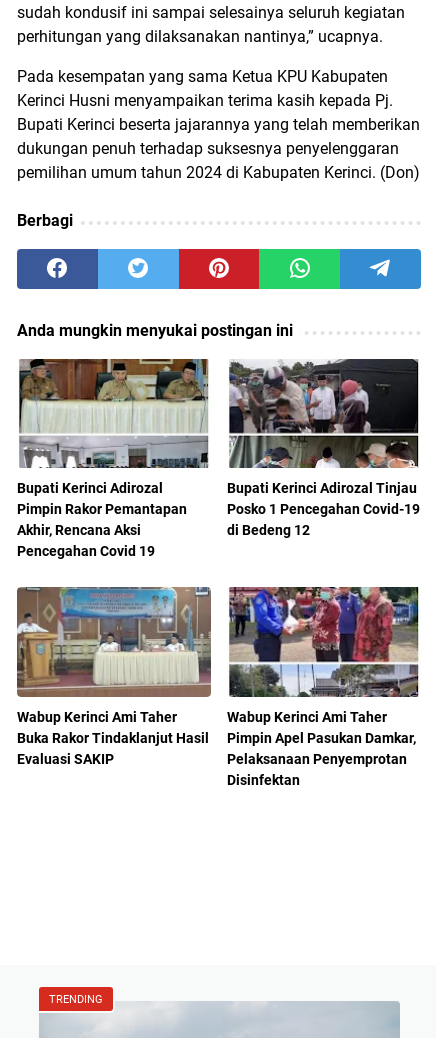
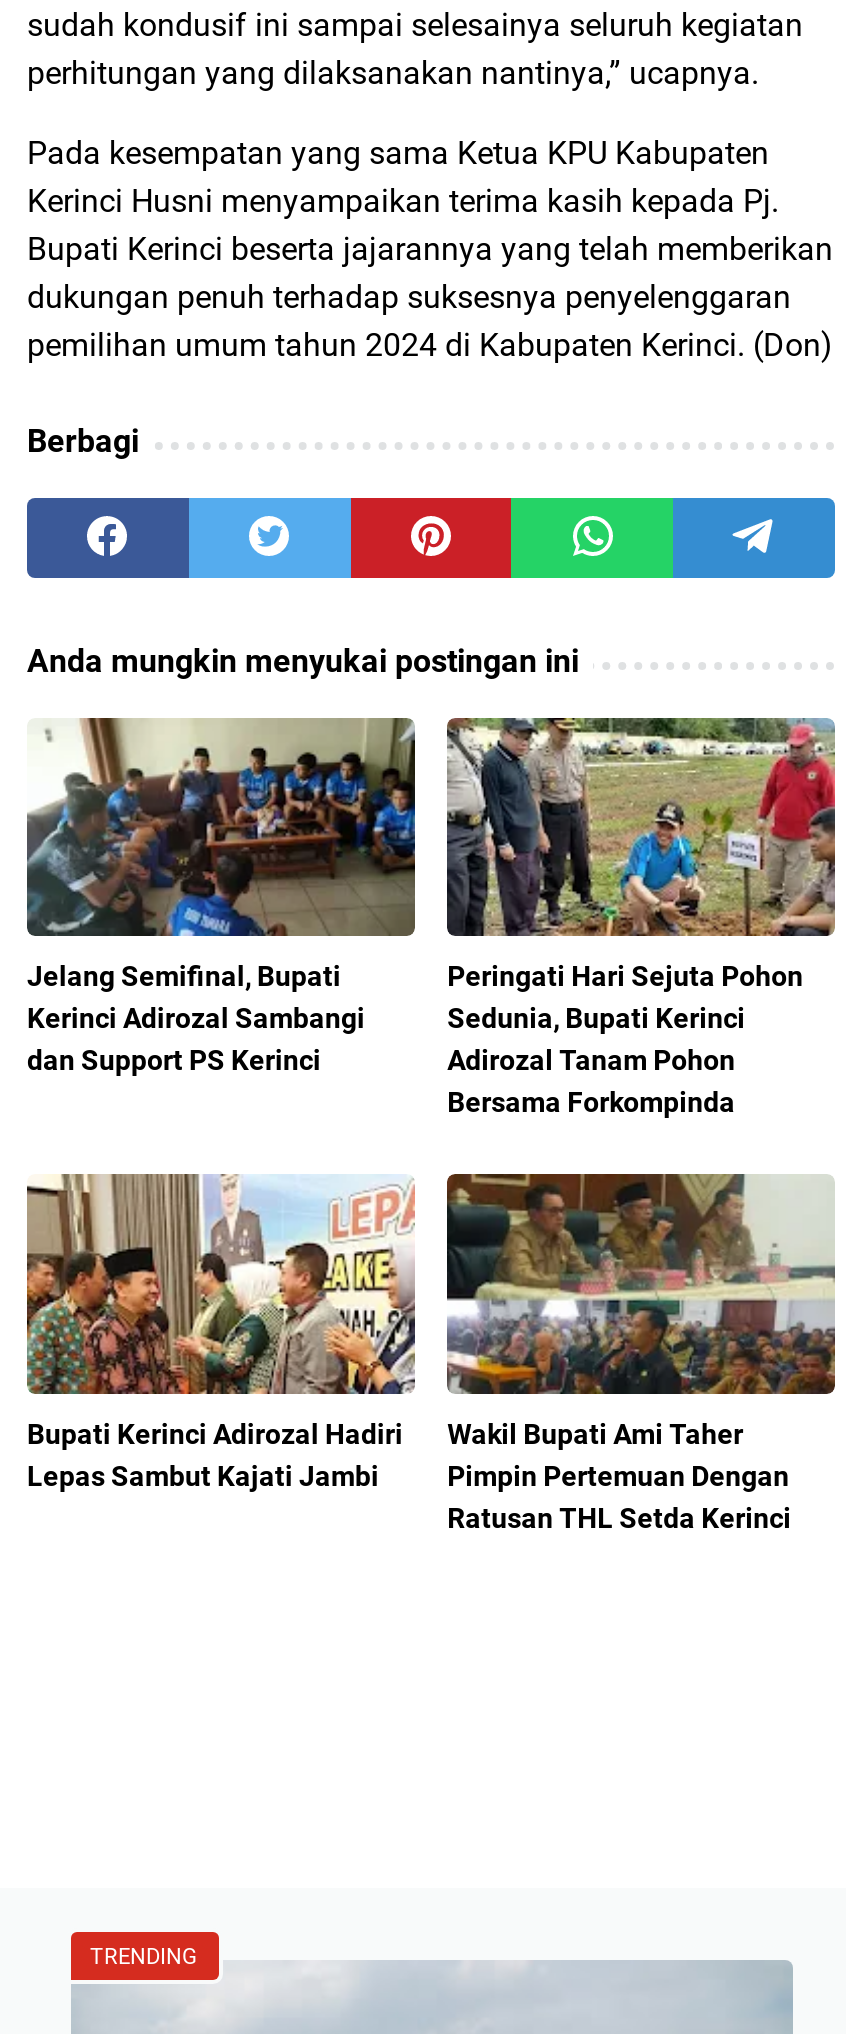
- [image]
- Bupati Kerinci Adirozal
- Pimpin Rakor Pemantapan
- Akhir, Rencana Aksi
- Pencegahan Covid 19
+ [image]
+ Jelang Semifinal, Bupati
+ Kerinci Adirozal Sambangi
+ dan Support PS Kerinci

- [image]
- Bupati Kerinci Adirozal Tinjau
- Posko 1 Pencegahan Covid-19
- di Bedeng 12
+ [image]
+ Peringati Hari Sejuta Pohon
+ Sedunia, Bupati Kerinci
+ Adirozal Tanam Pohon
+ Bersama Forkompinda

- [image]
- Wabup Kerinci Ami Taher
- Buka Rakor Tindaklanjut Hasil
- Evaluasi SAKIP
+ [image]
+ Bupati Kerinci Adirozal Hadiri
+ Lepas Sambut Kajati Jambi

- [image]
- Wabup Kerinci Ami Taher
- Pimpin Apel Pasukan Damkar,
- Pelaksanaan Penyemprotan
- Disinfektan
+ [image]
+ Wakil Bupati Ami Taher
+ Pimpin Pertemuan Dengan
+ Ratusan THL Setda Kerinci
